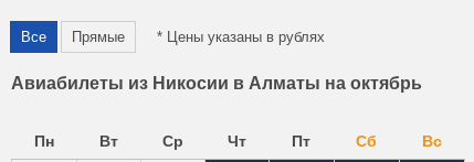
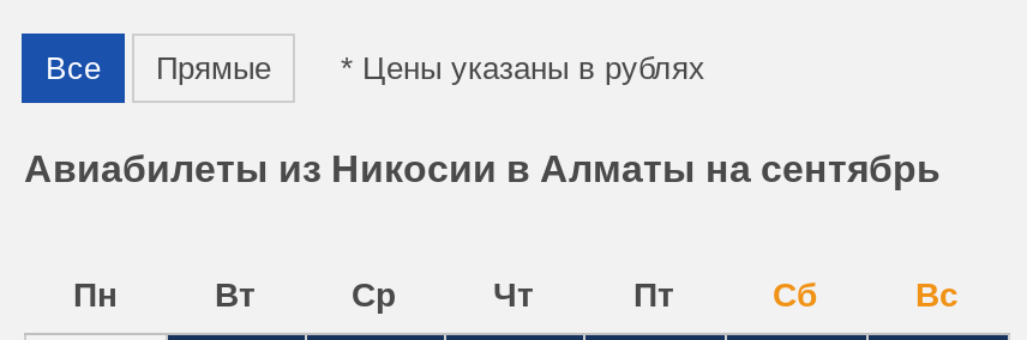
- Авиабилеты из Никосии в Алматы на октябрь
+ Авиабилеты из Никосии в Алматы на сентябрь
